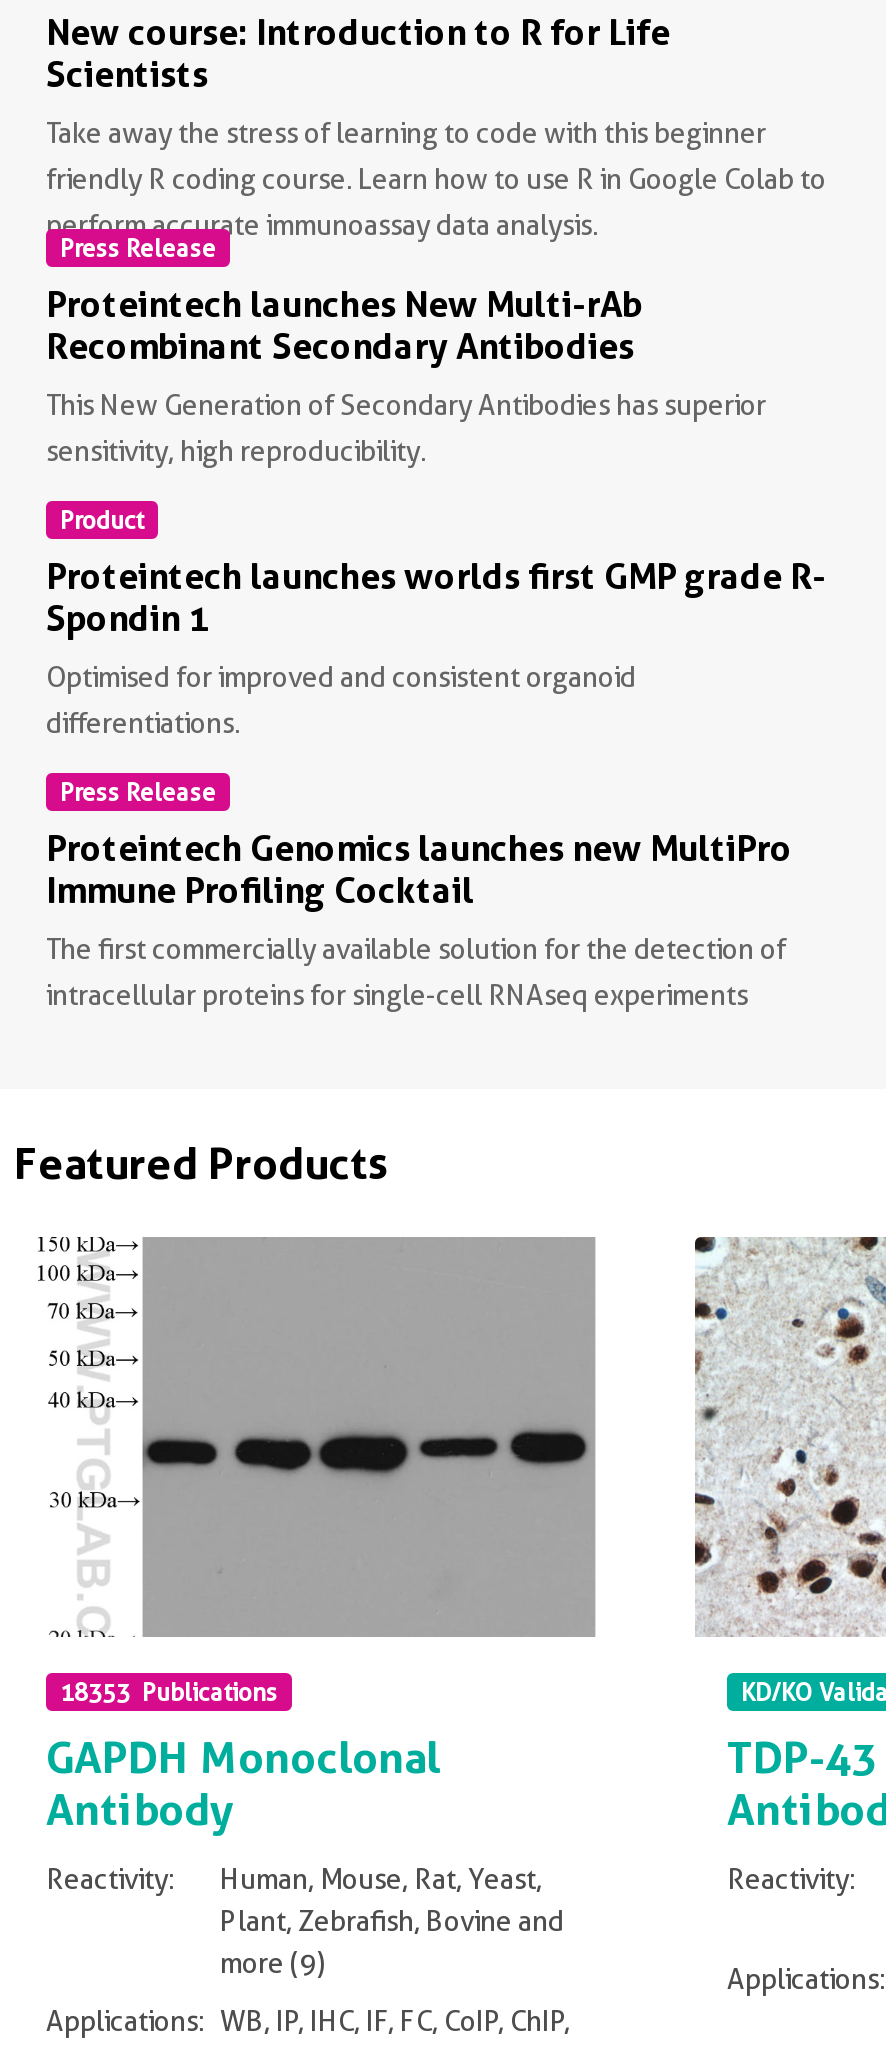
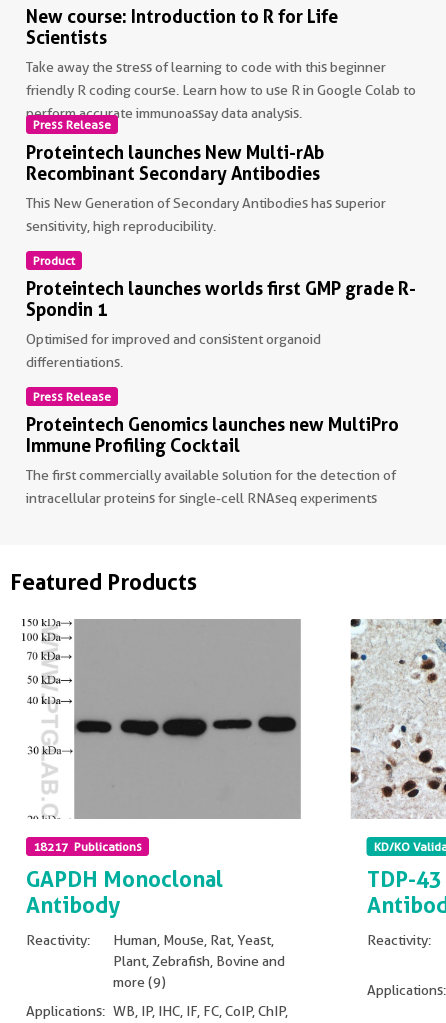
- 18353 Publications
+ 18217 Publications
